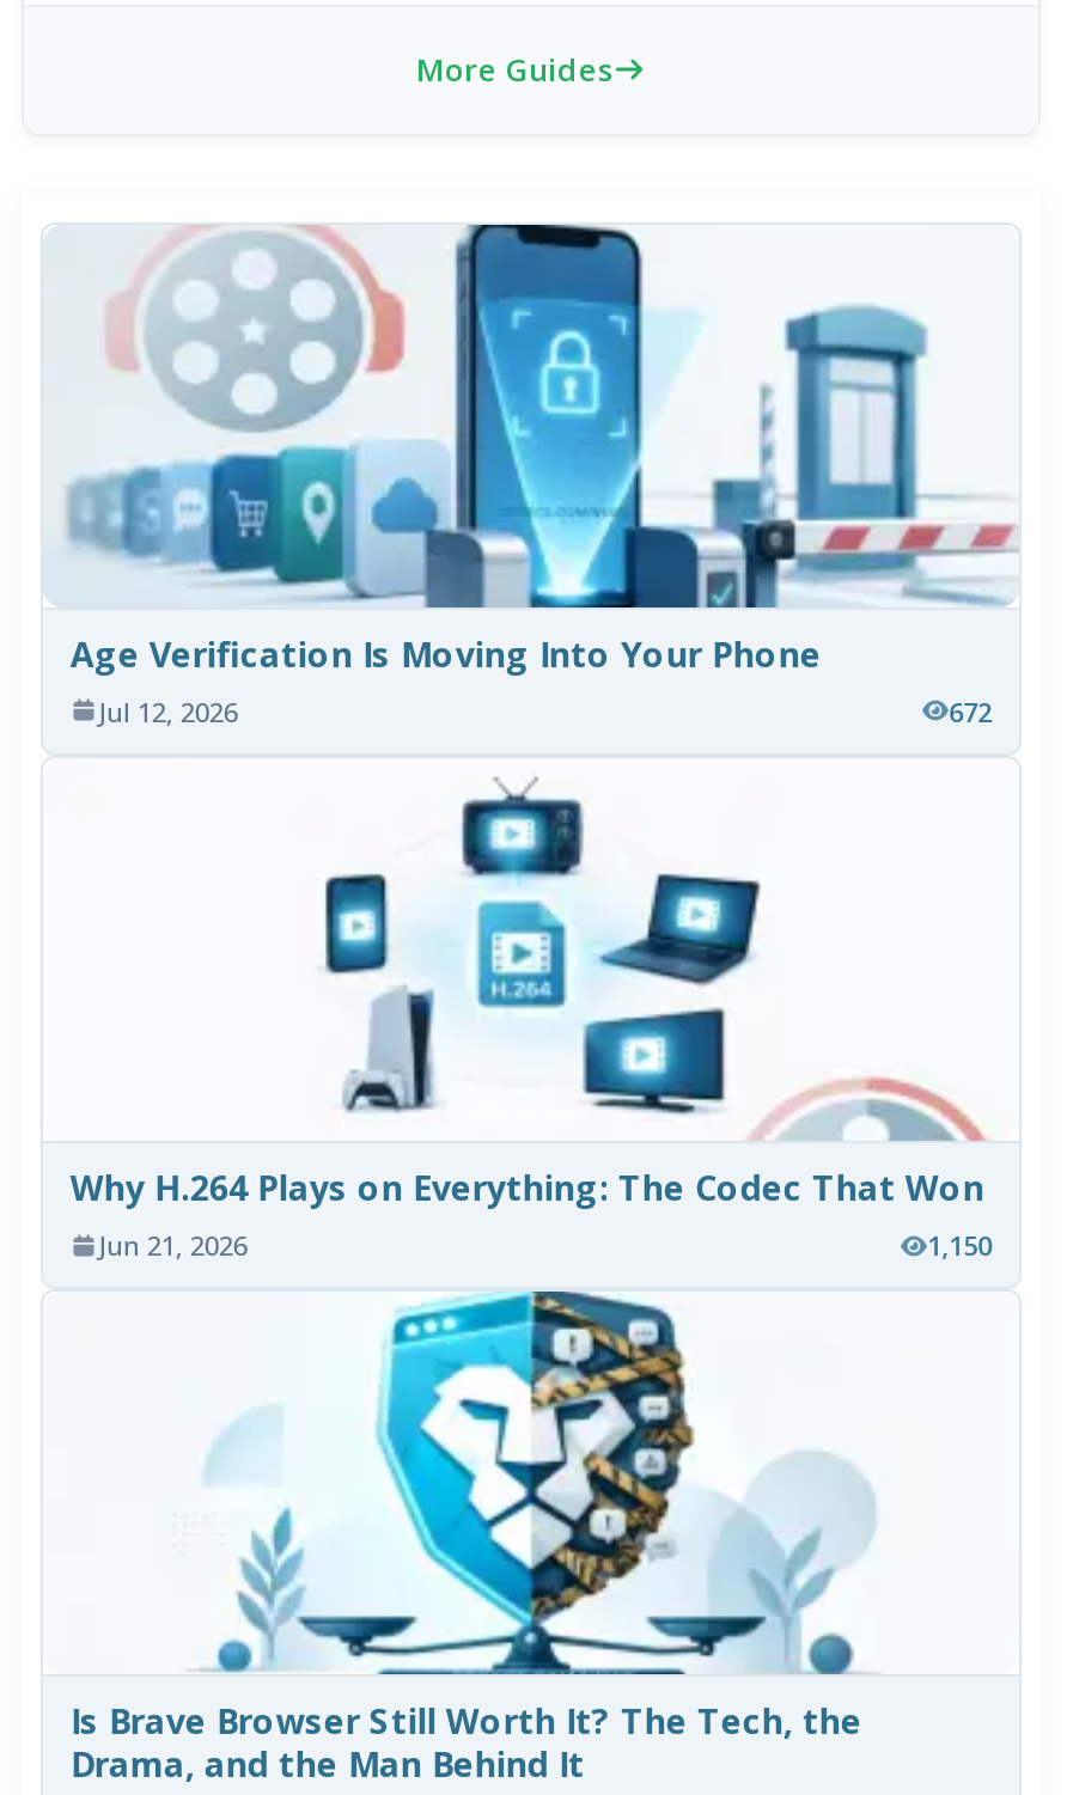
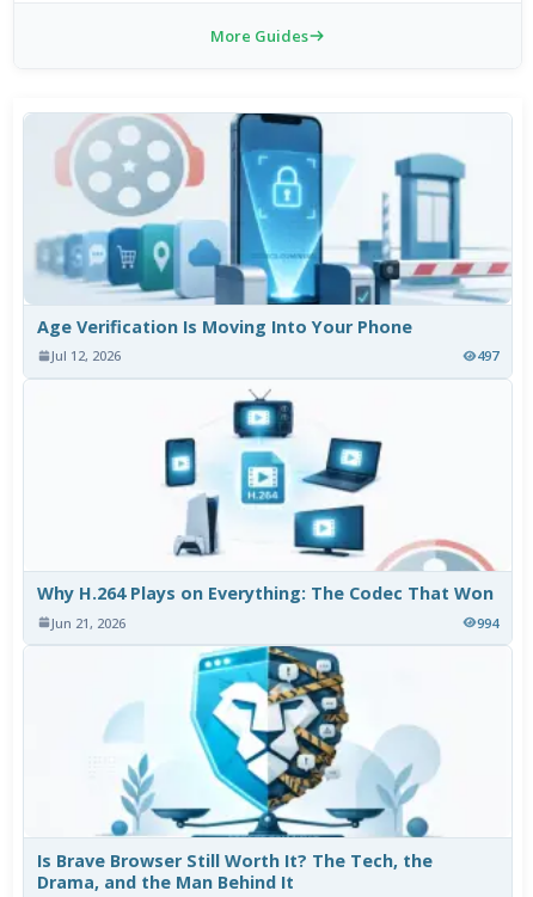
- 672
+ 497

- 1,150
+ 994
